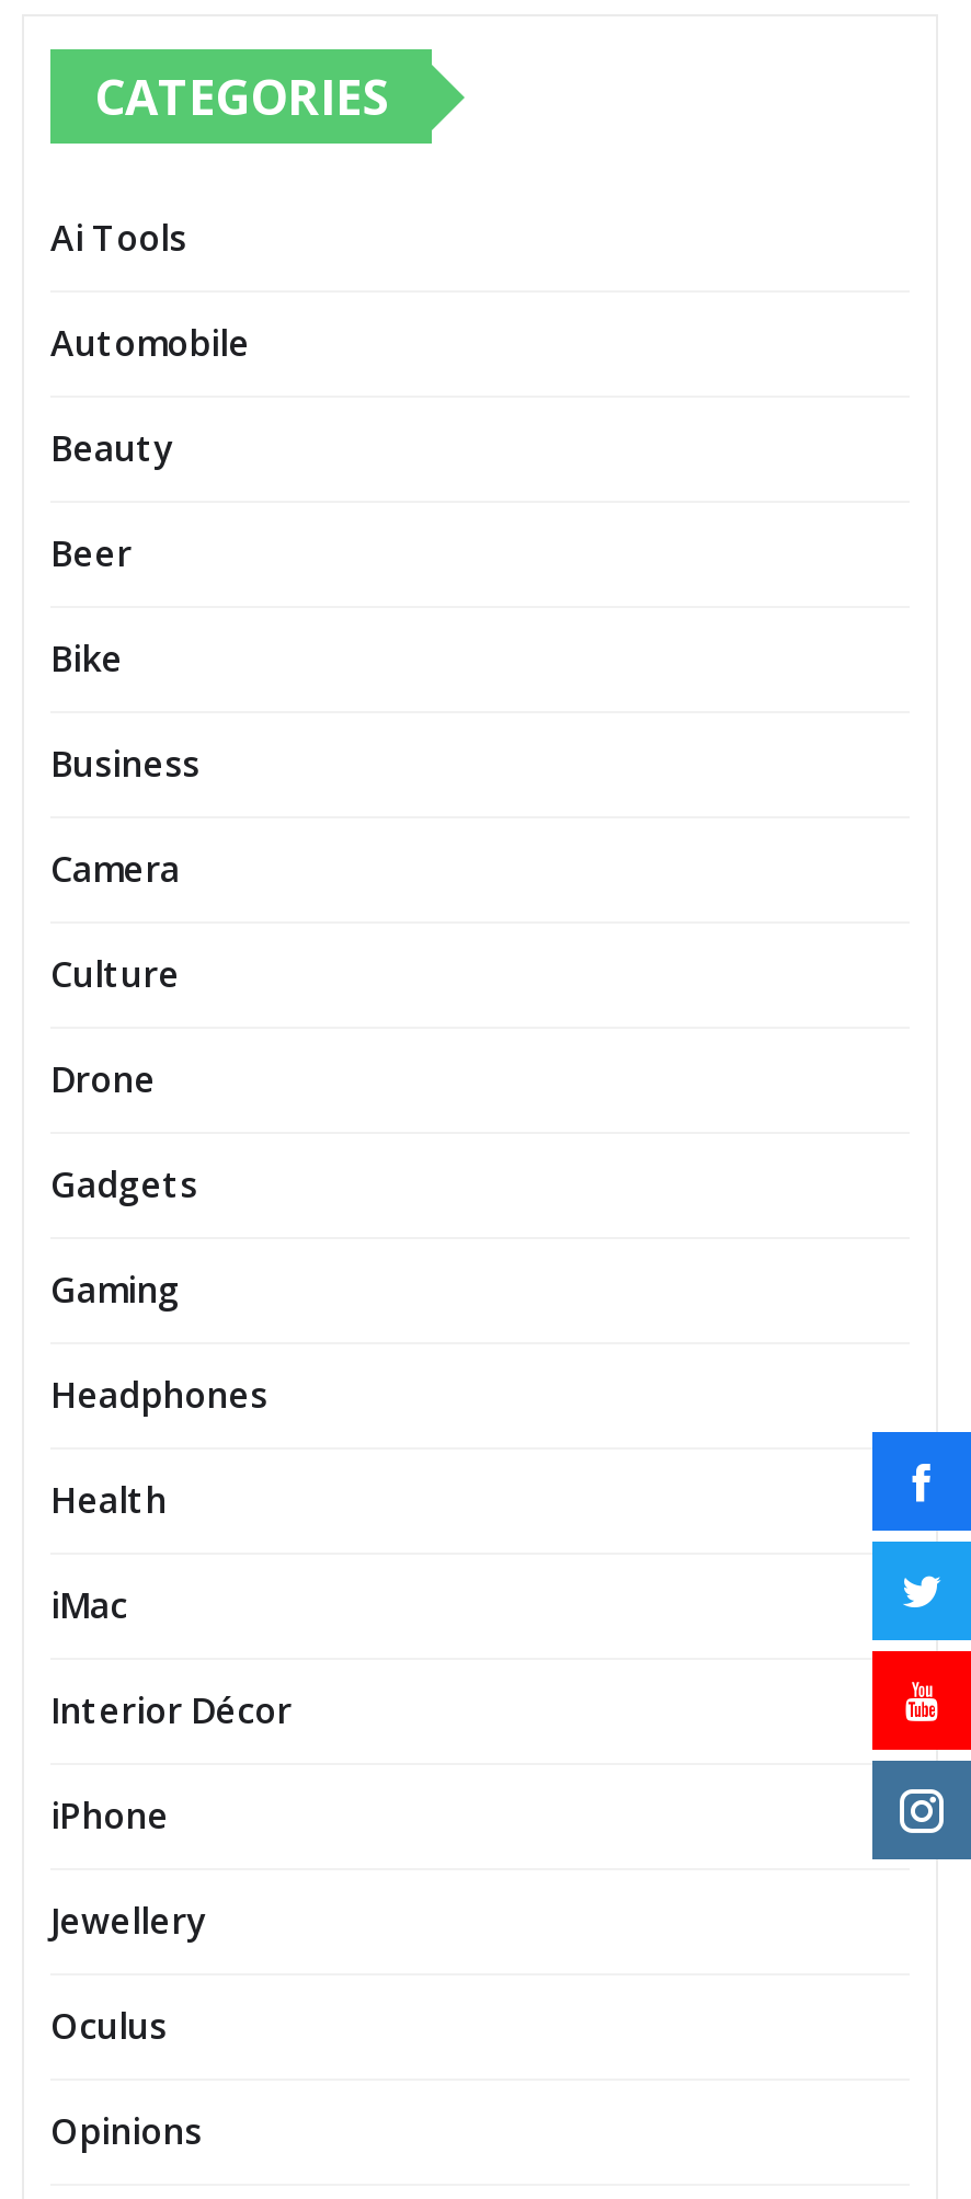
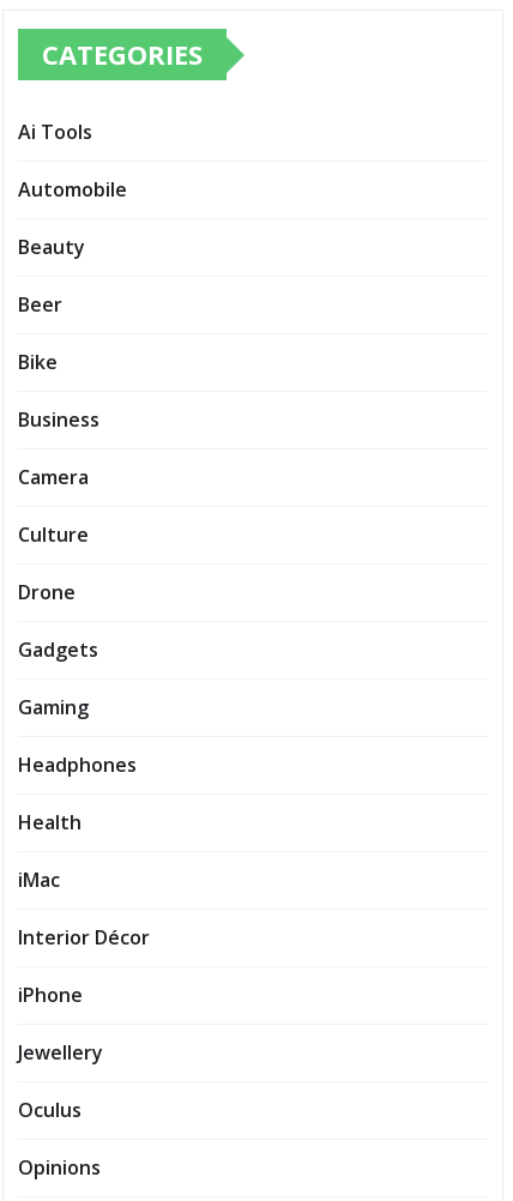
- [image]
